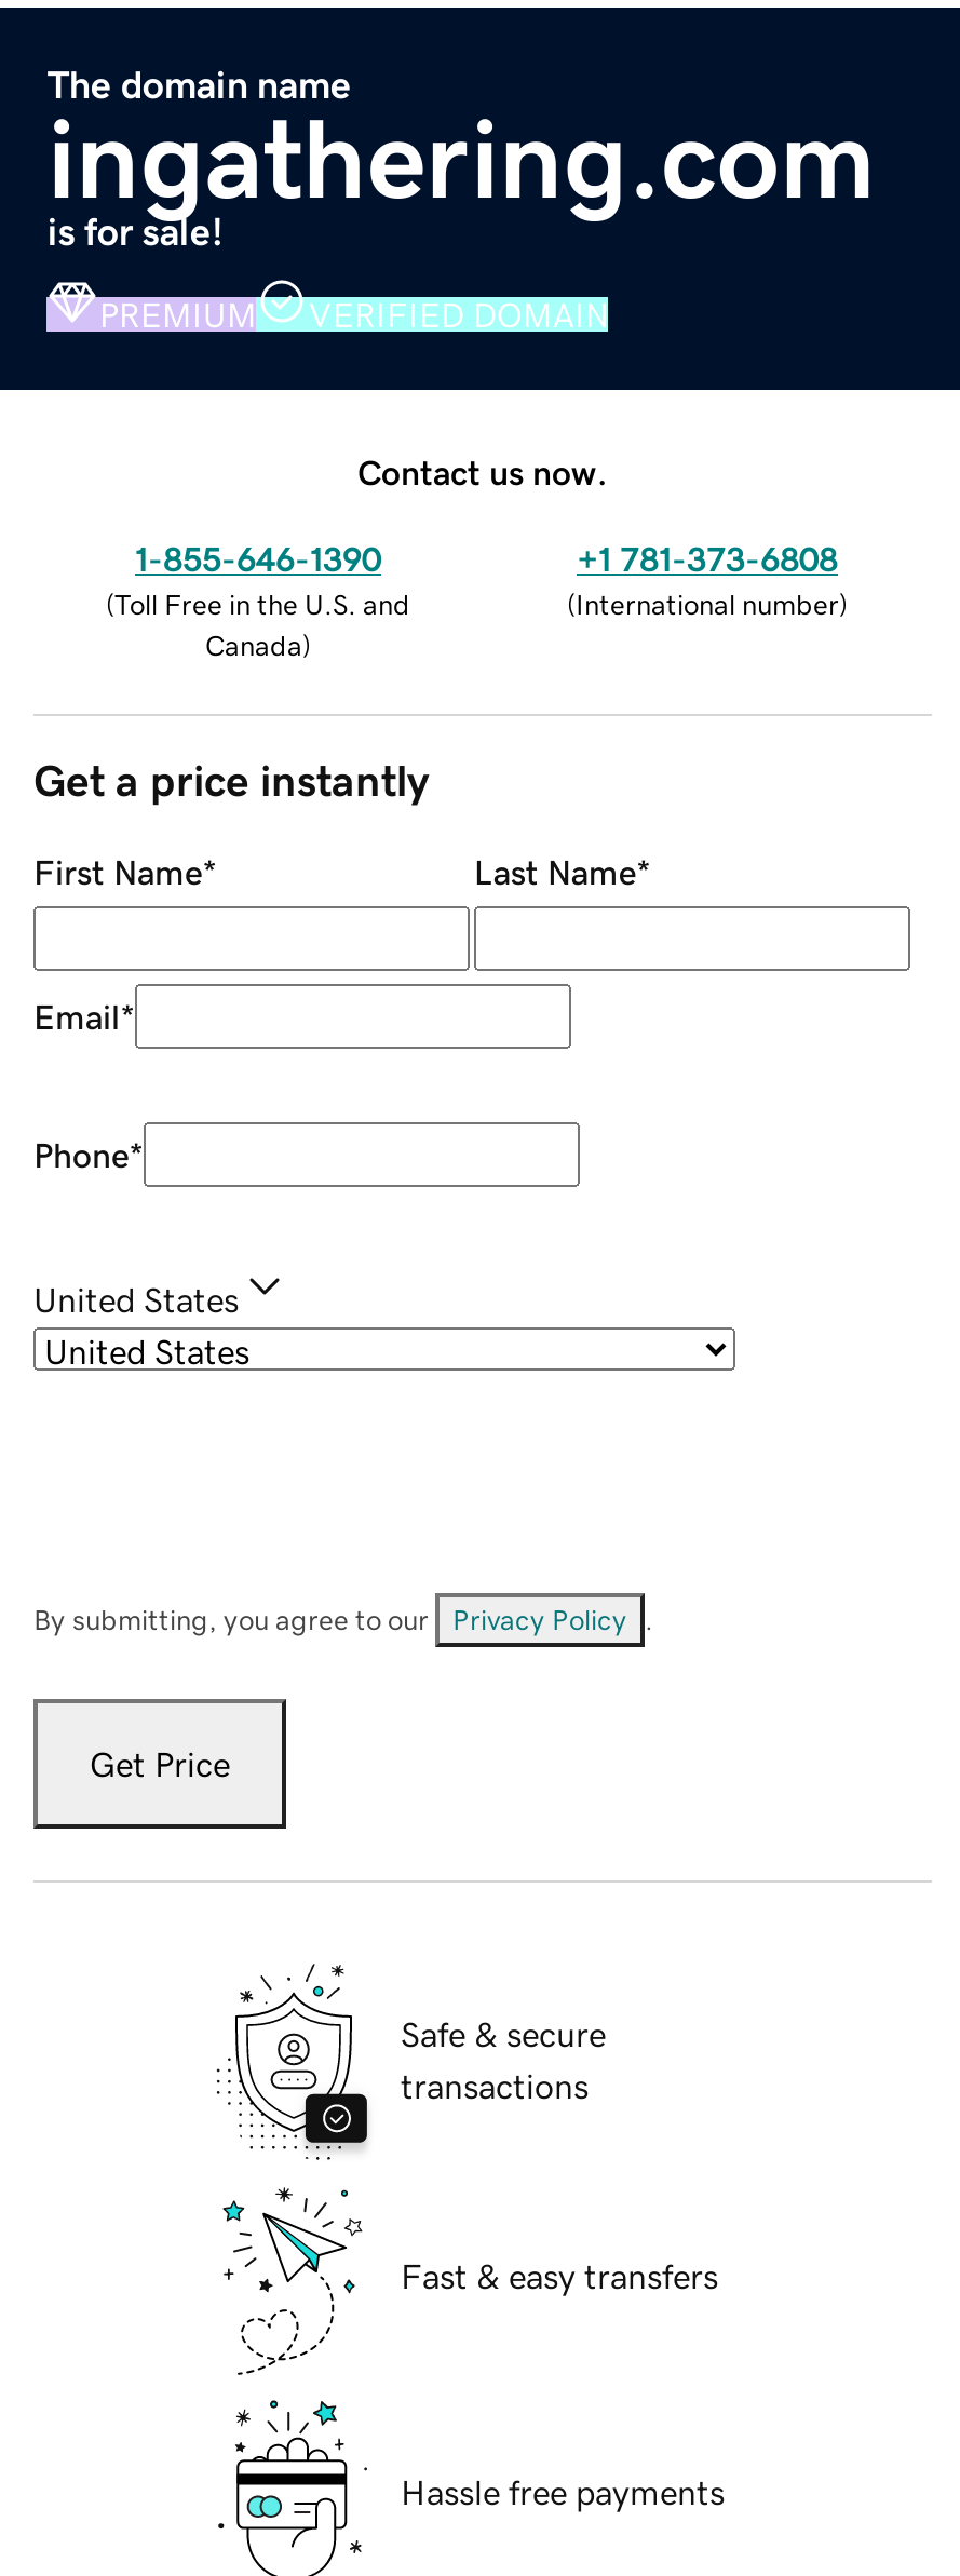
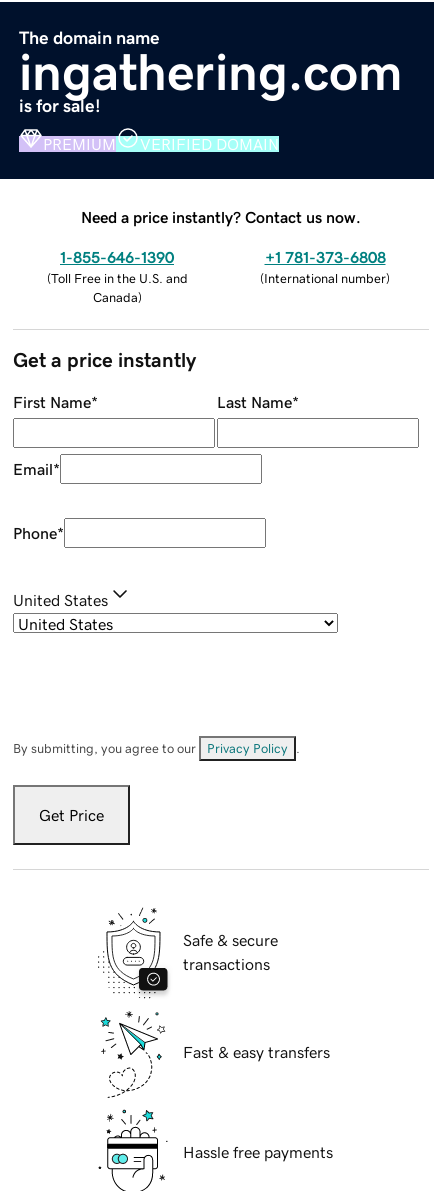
- Contact us now.
+ Need a price instantly? Contact us now.
